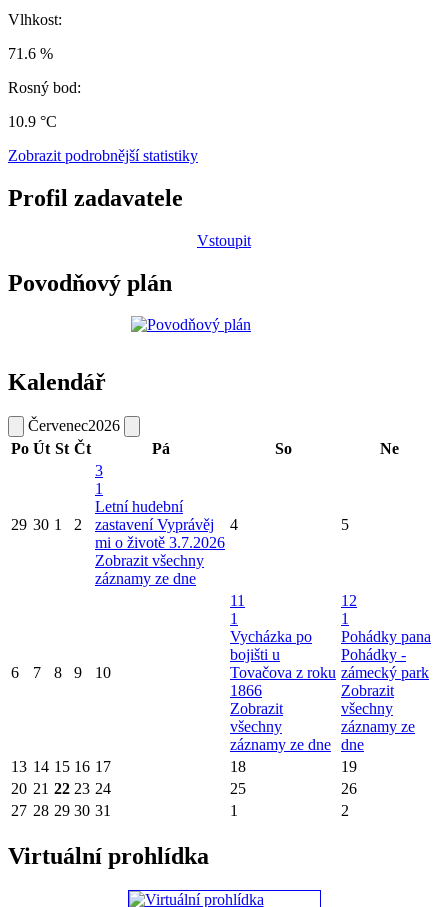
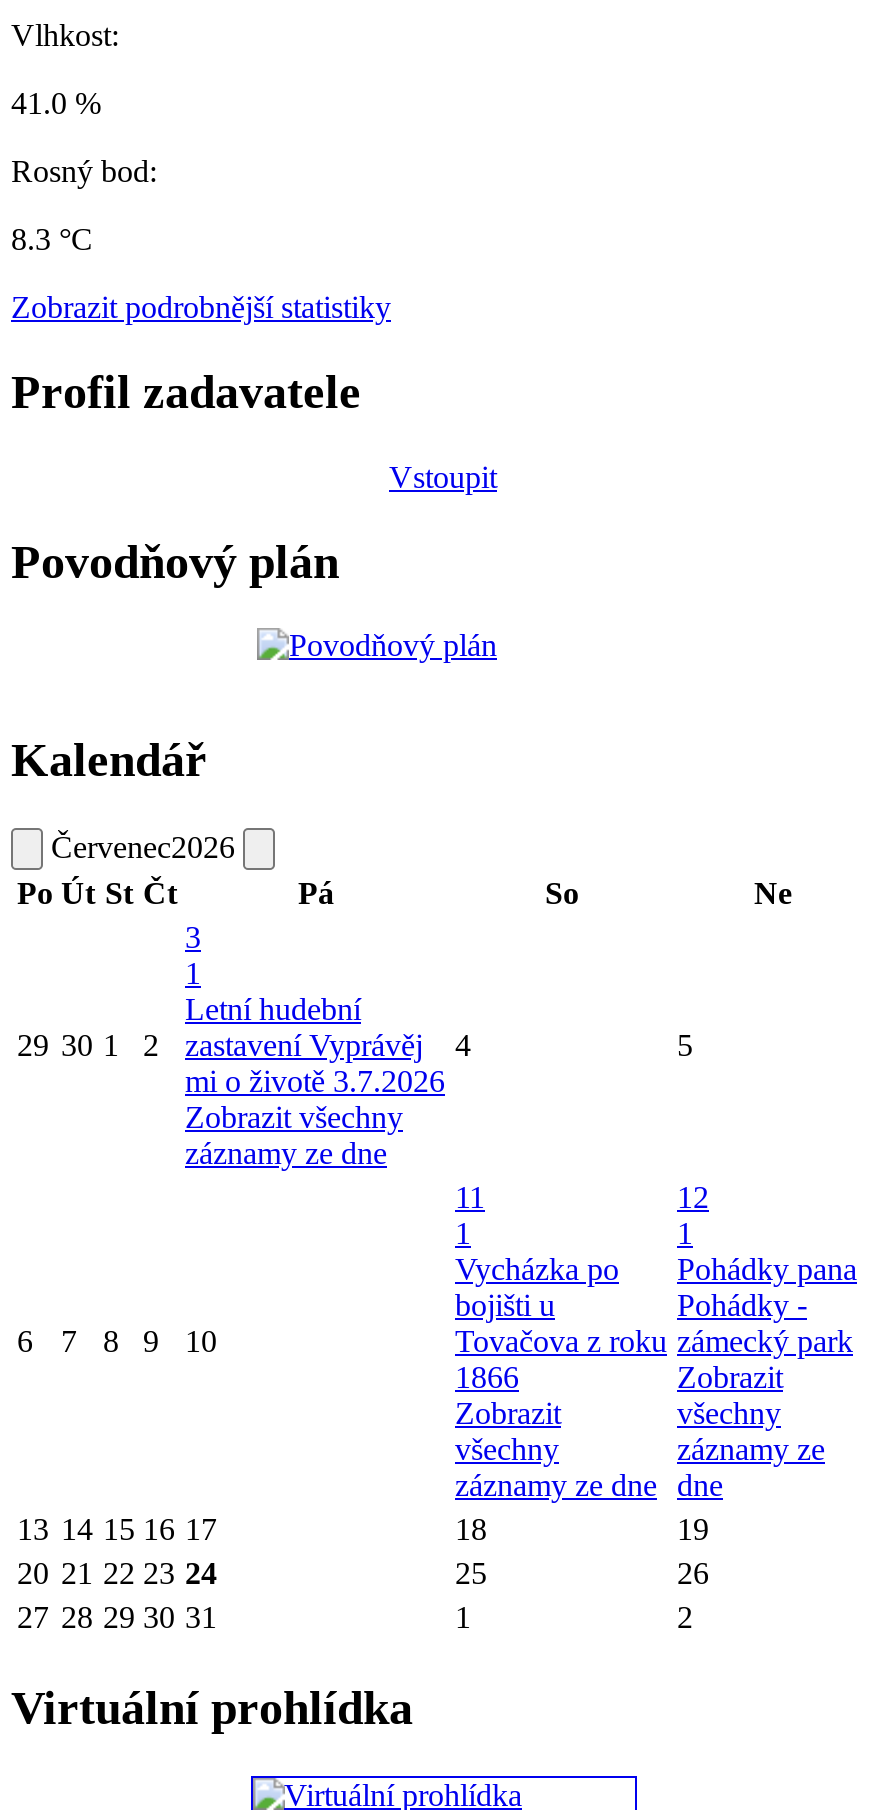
- 71.6 %
+ 41.0 %

- 10.9 °C
+ 8.3 °C
